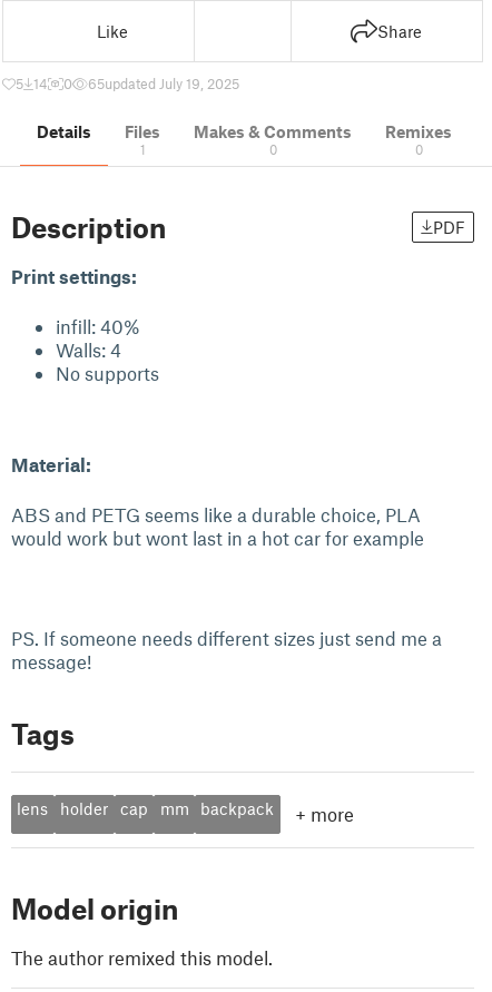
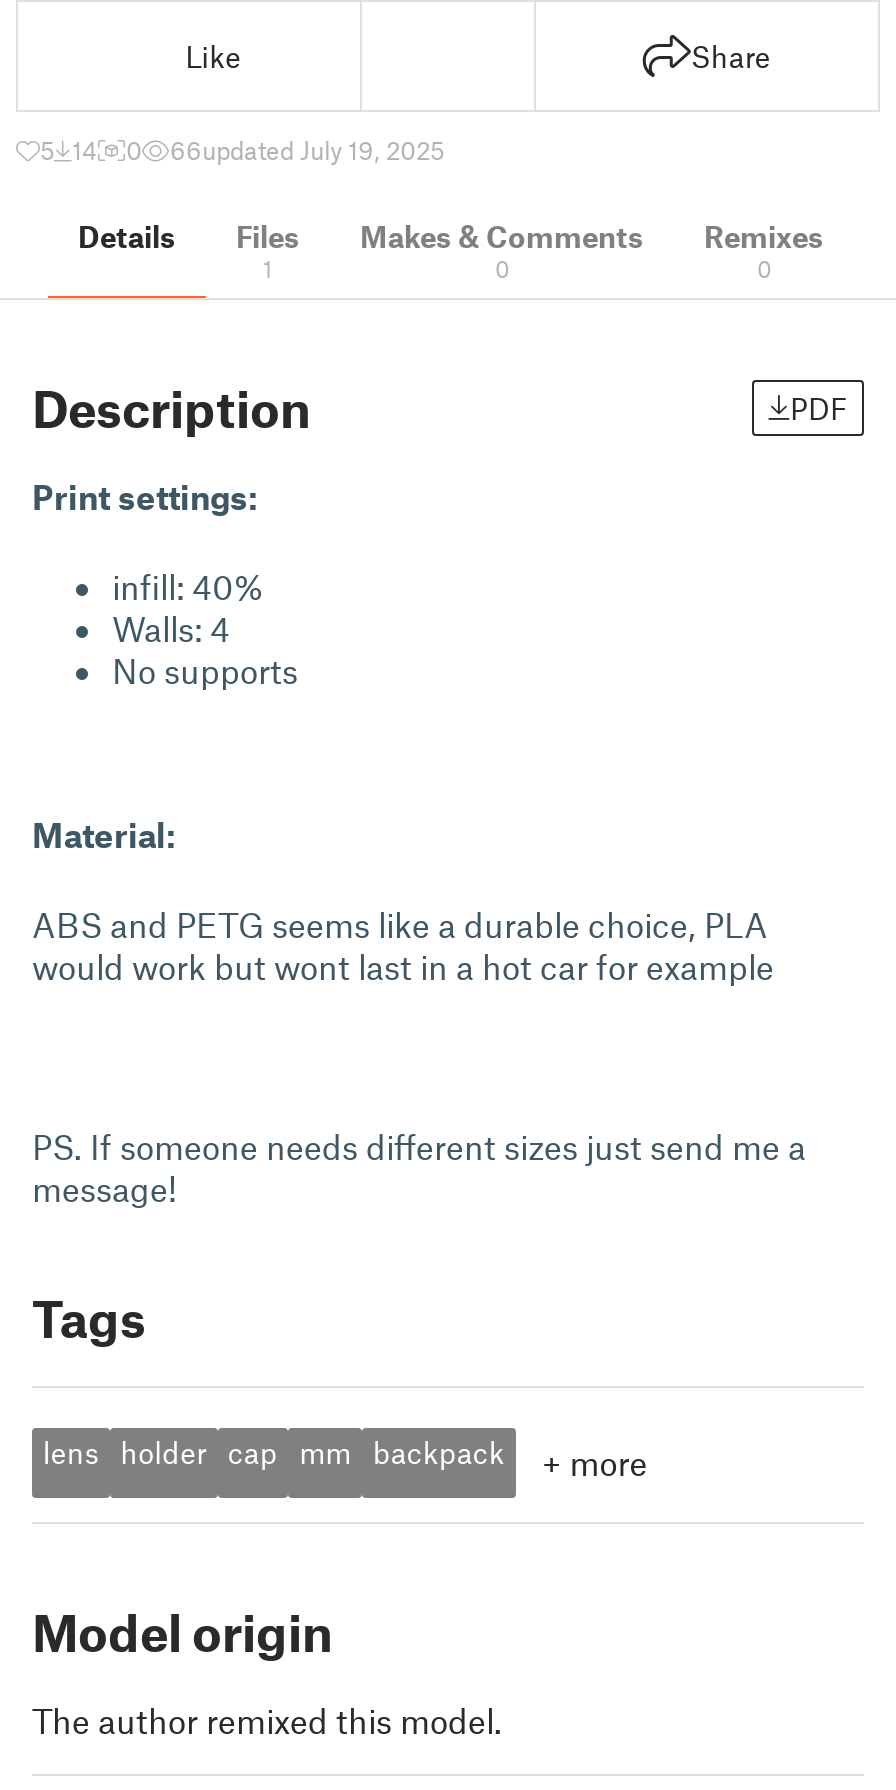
- 65updated July 19, 2025
+ 66updated July 19, 2025
